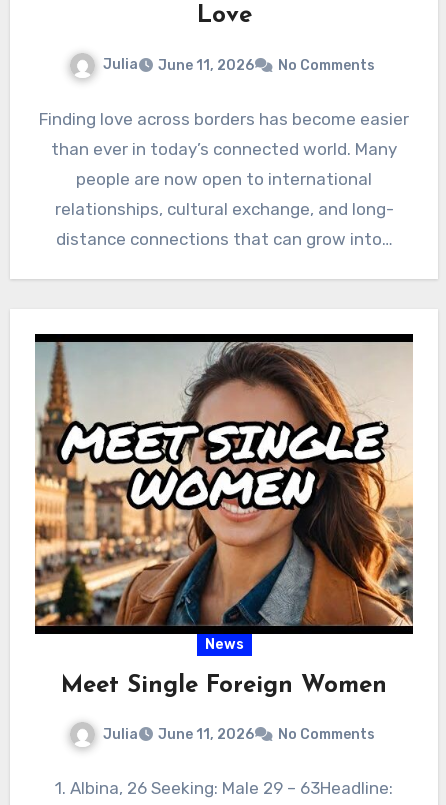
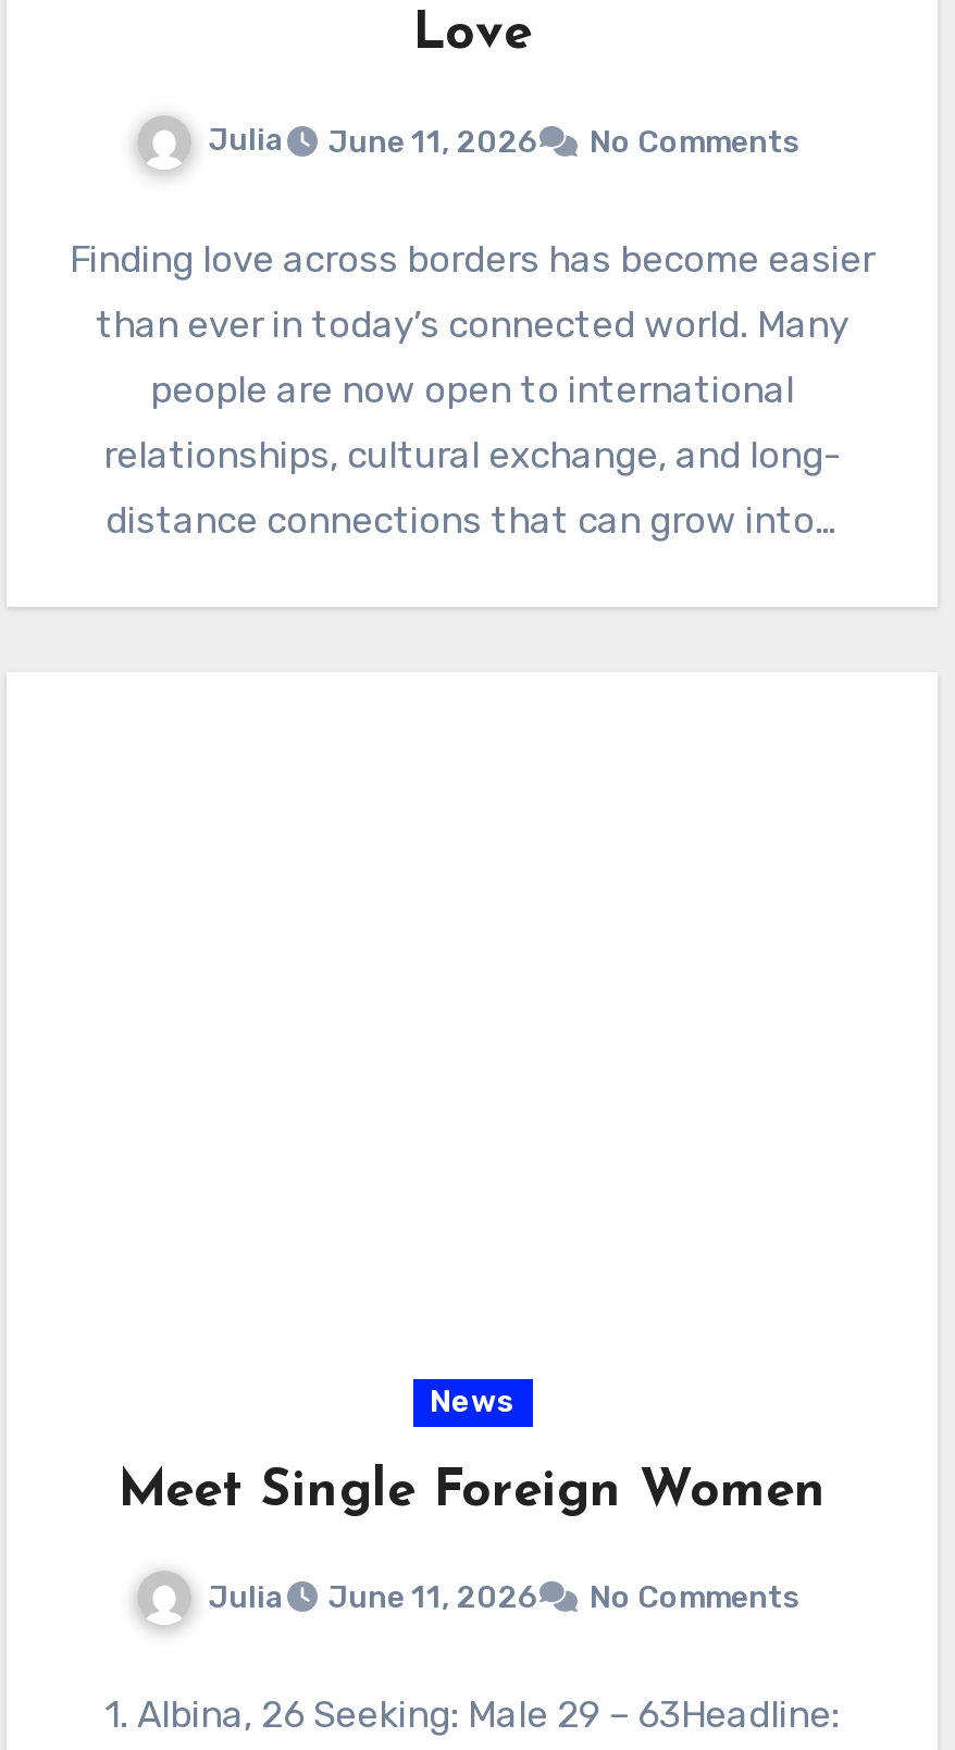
- [image]
